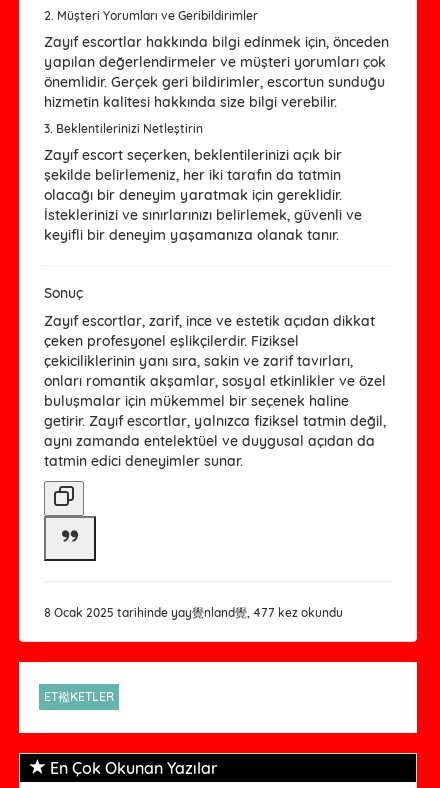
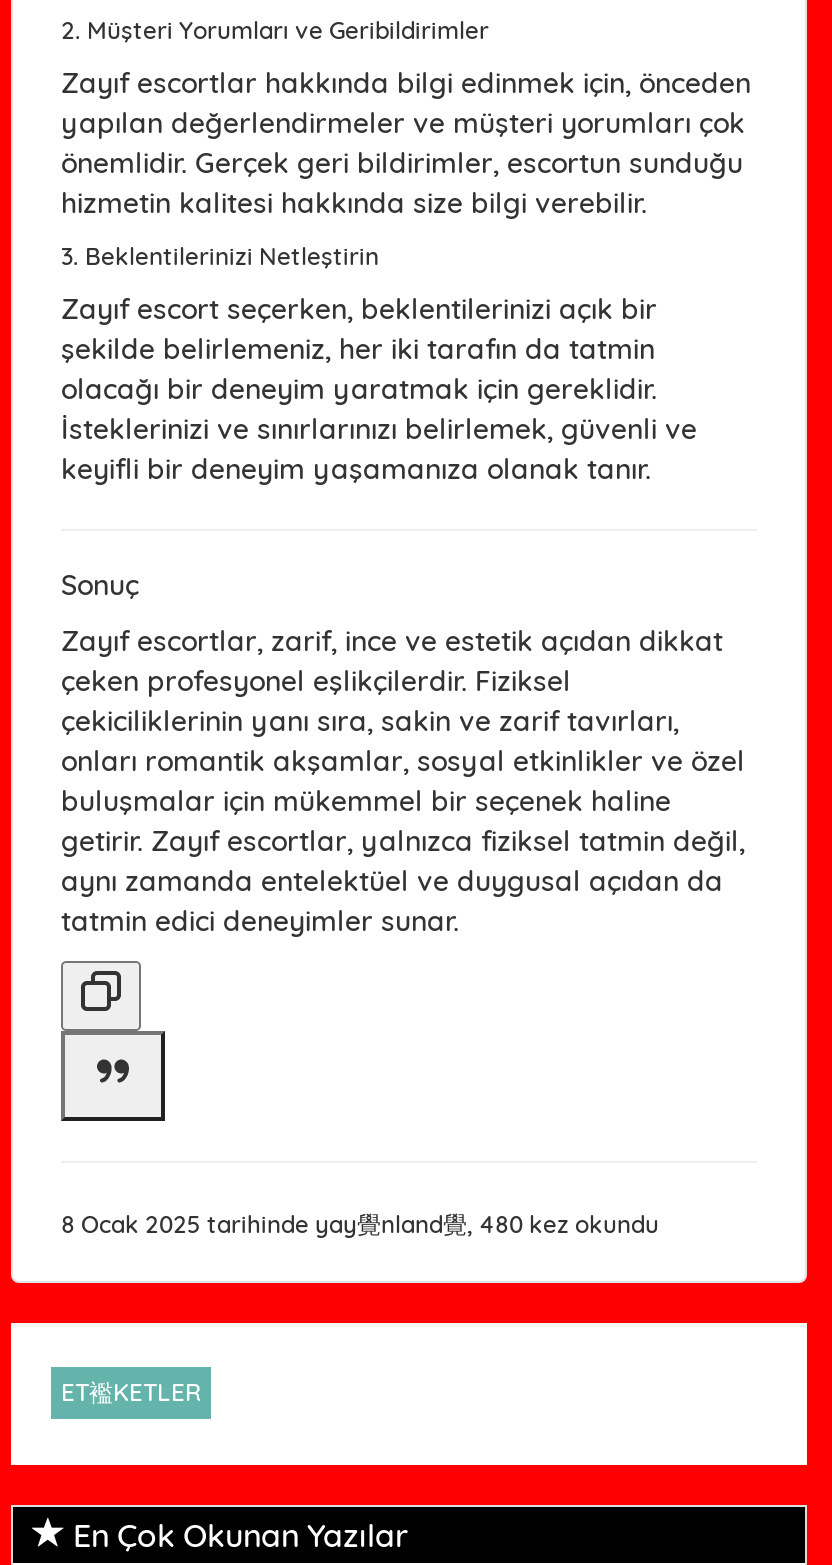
- 8 Ocak 2025 tarihinde yay覺nland覺, 477 kez okundu
+ 8 Ocak 2025 tarihinde yay覺nland覺, 480 kez okundu
